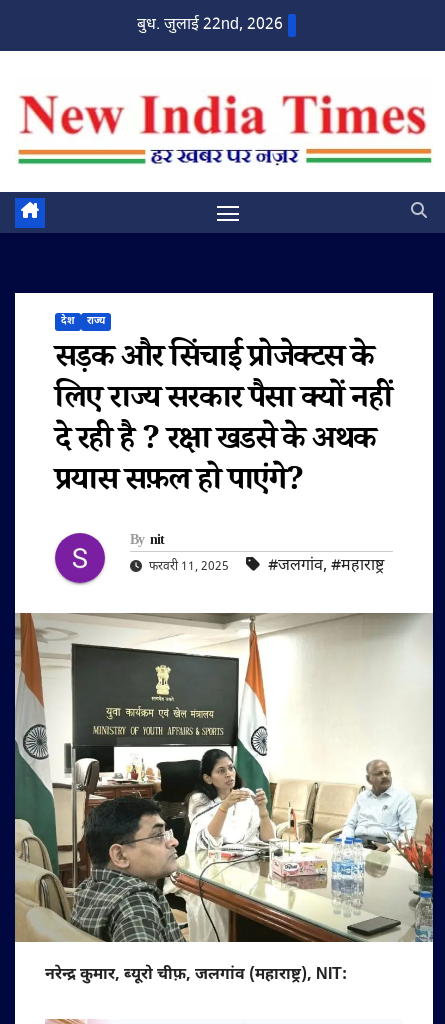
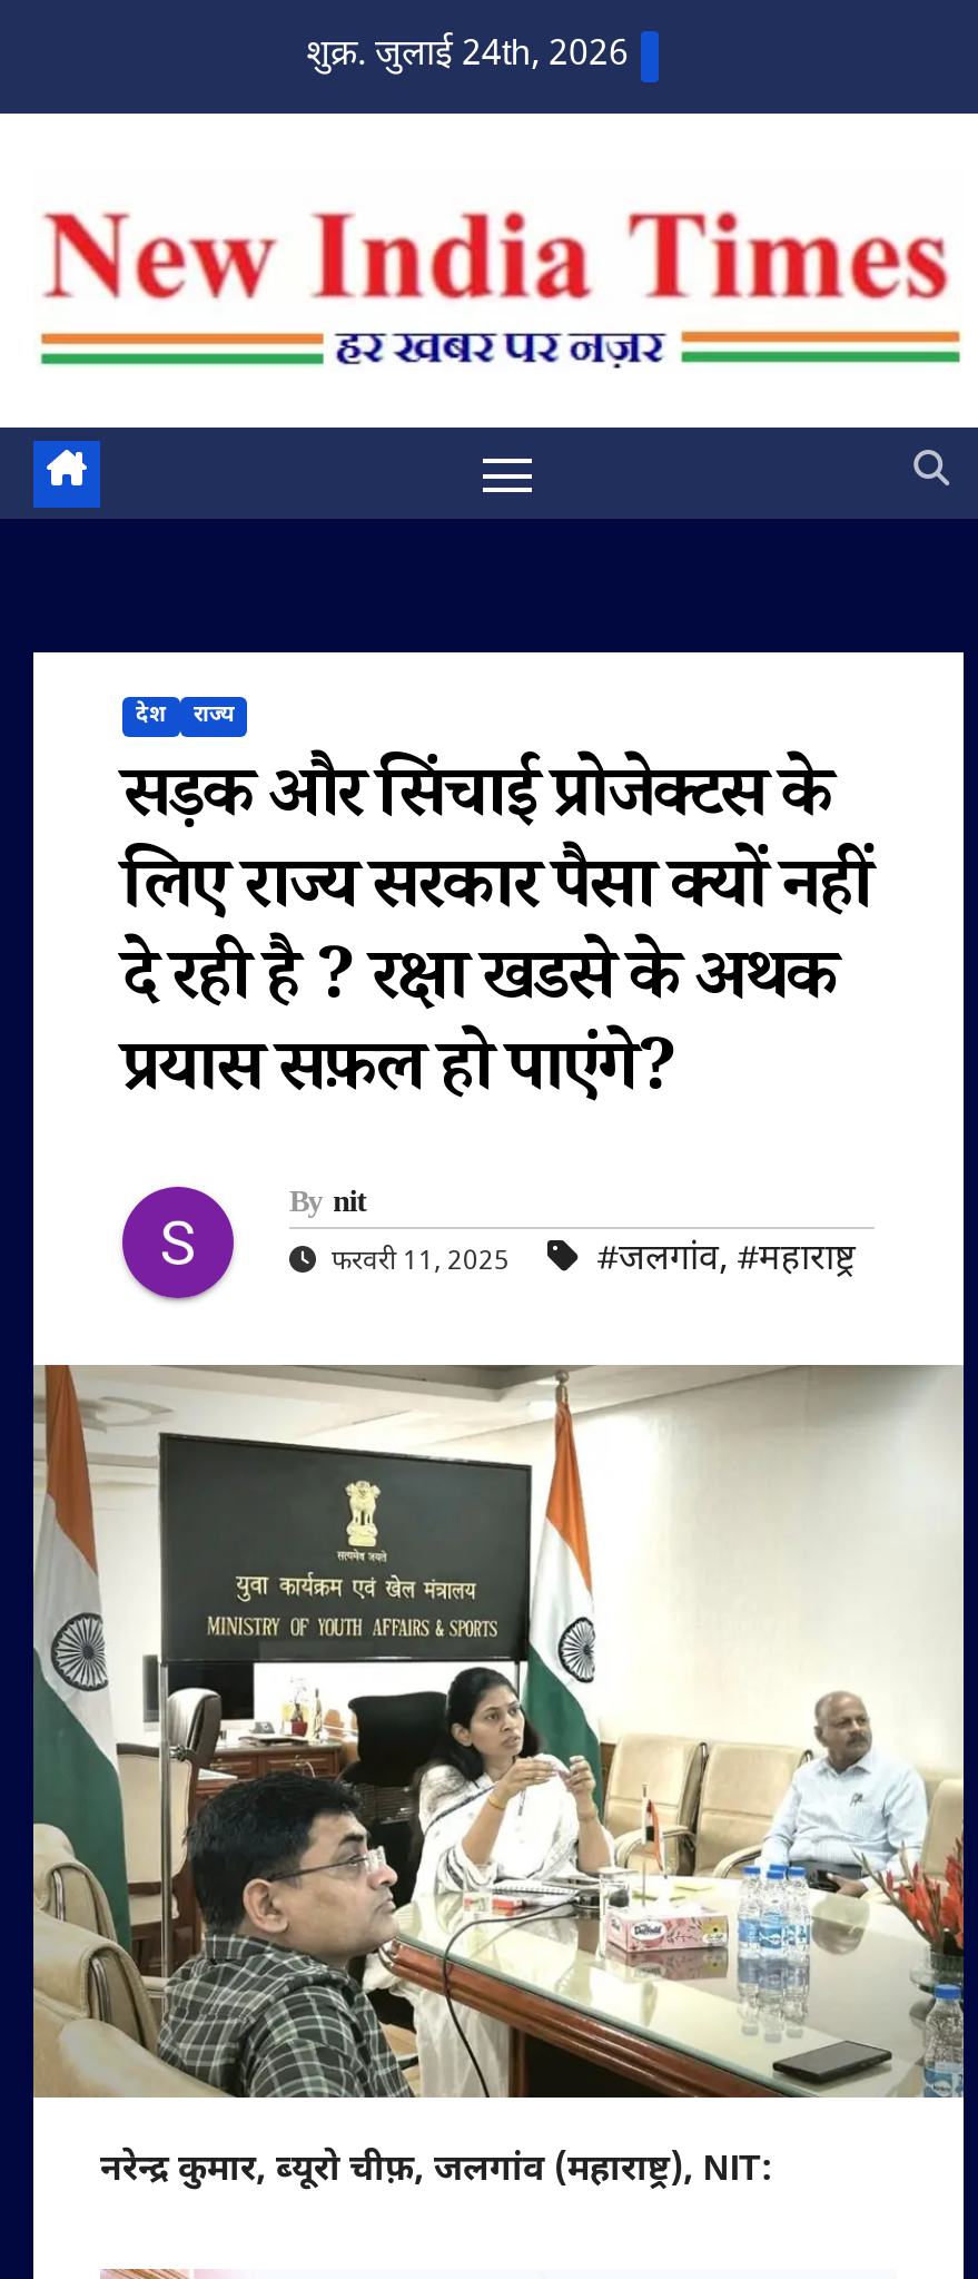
- बुध. जुलाई 22nd, 2026
+ शुक्र. जुलाई 24th, 2026
